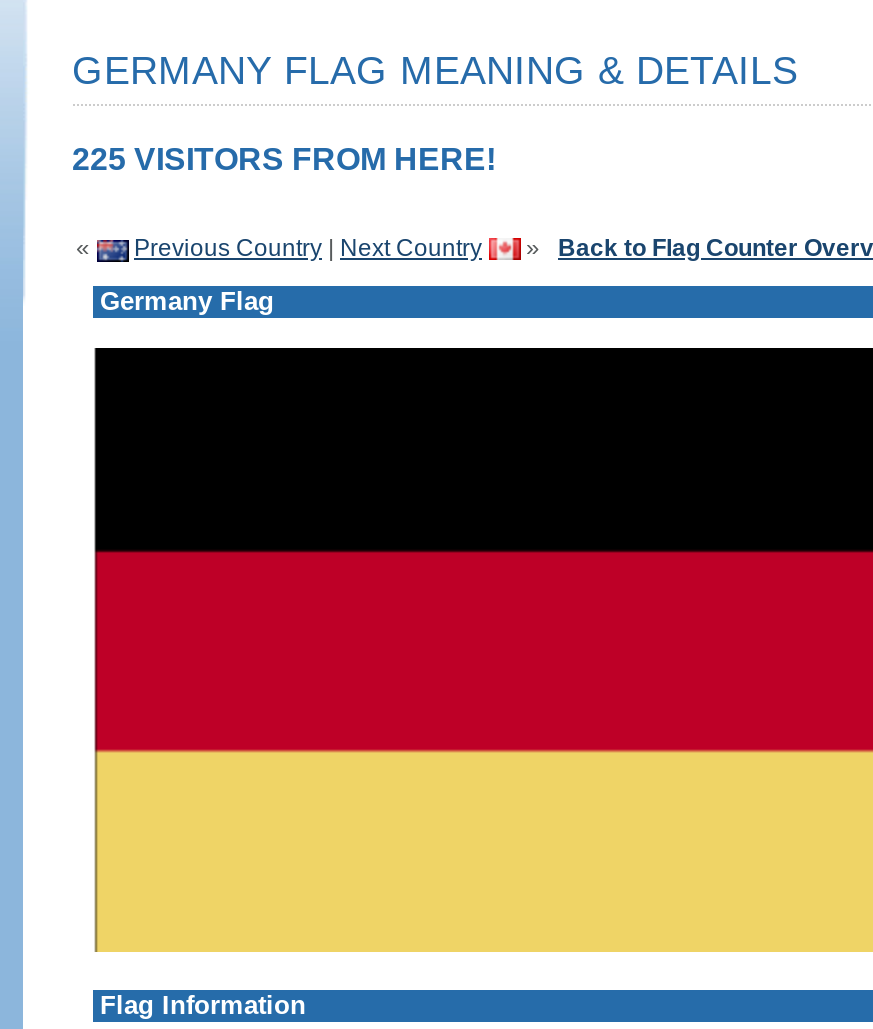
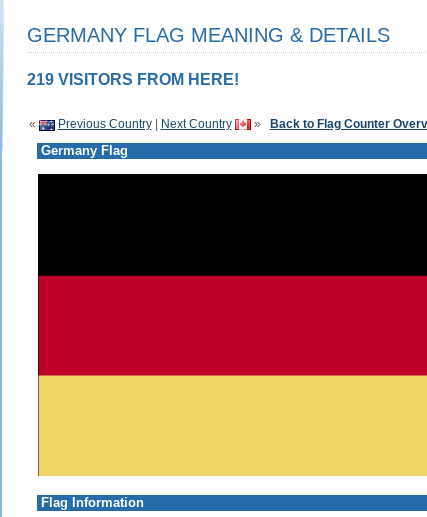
- 225 VISITORS FROM HERE!
+ 219 VISITORS FROM HERE!
